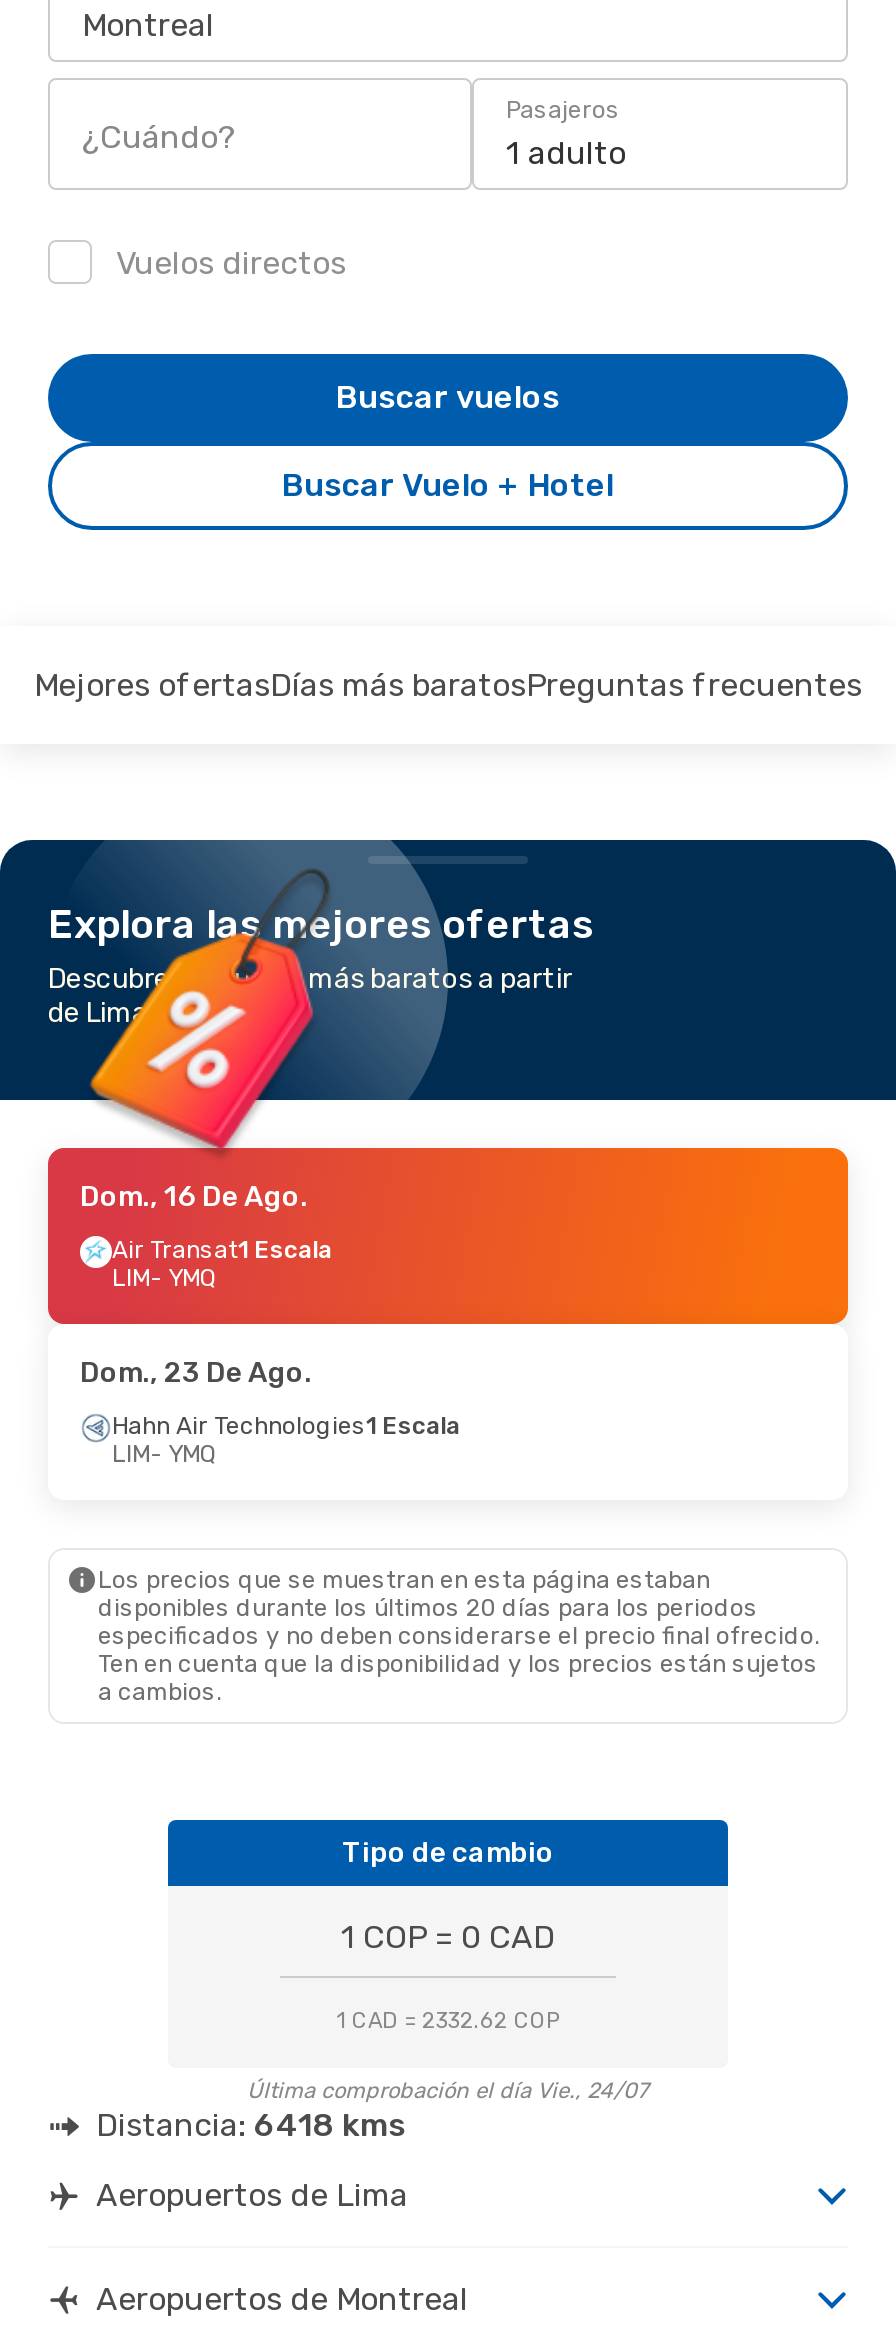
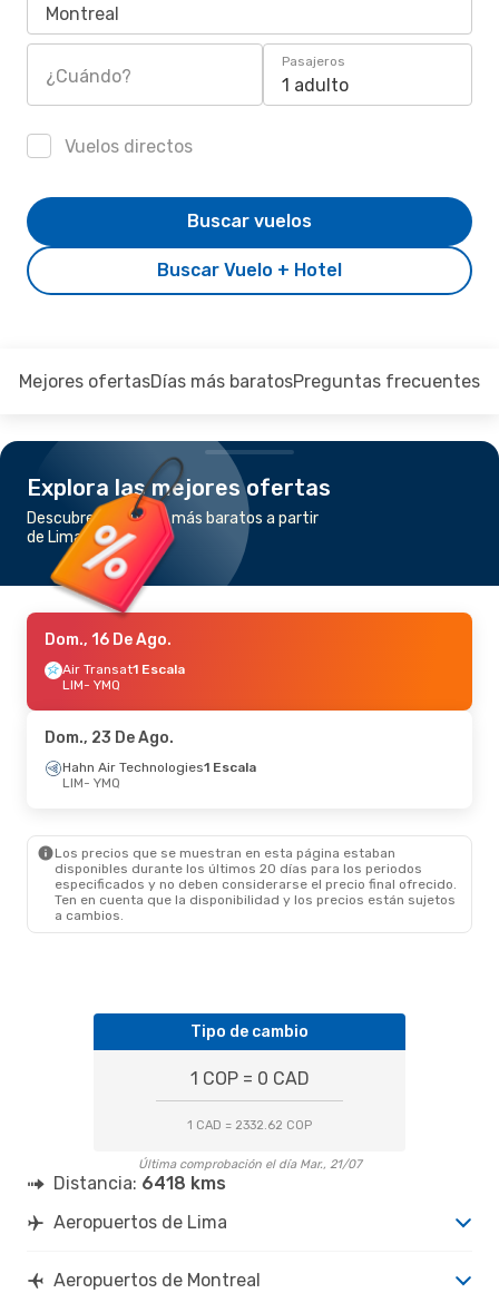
moved up: [image] | Explora las mejores ofertas | Descubre los vuelos más baratos a partir | ... | Ten en cuenta que la disponibilidad y los precios están sujetos | a cambios.

- Última comprobación el día Vie., 24/07
+ Última comprobación el día Mar., 21/07
